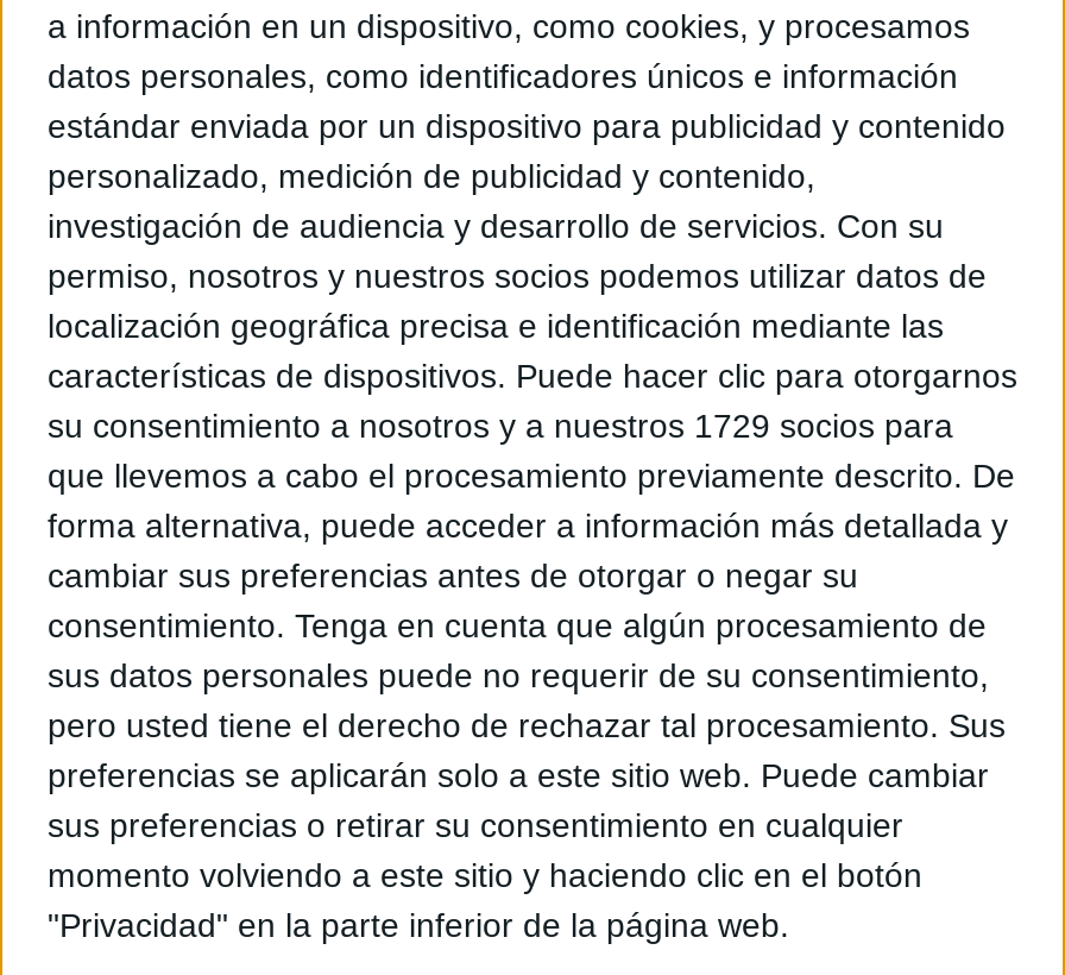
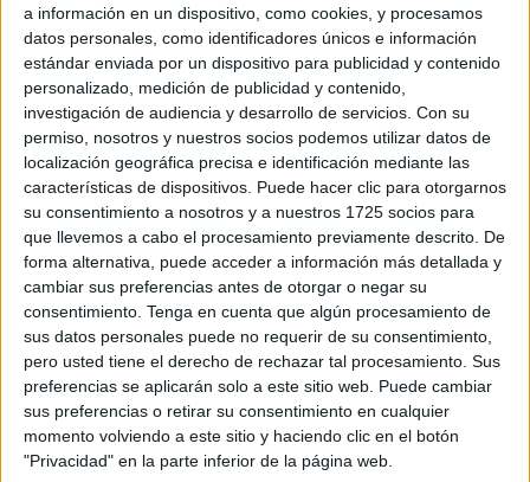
- su consentimiento a nosotros y a nuestros 1729 socios para
+ su consentimiento a nosotros y a nuestros 1725 socios para
